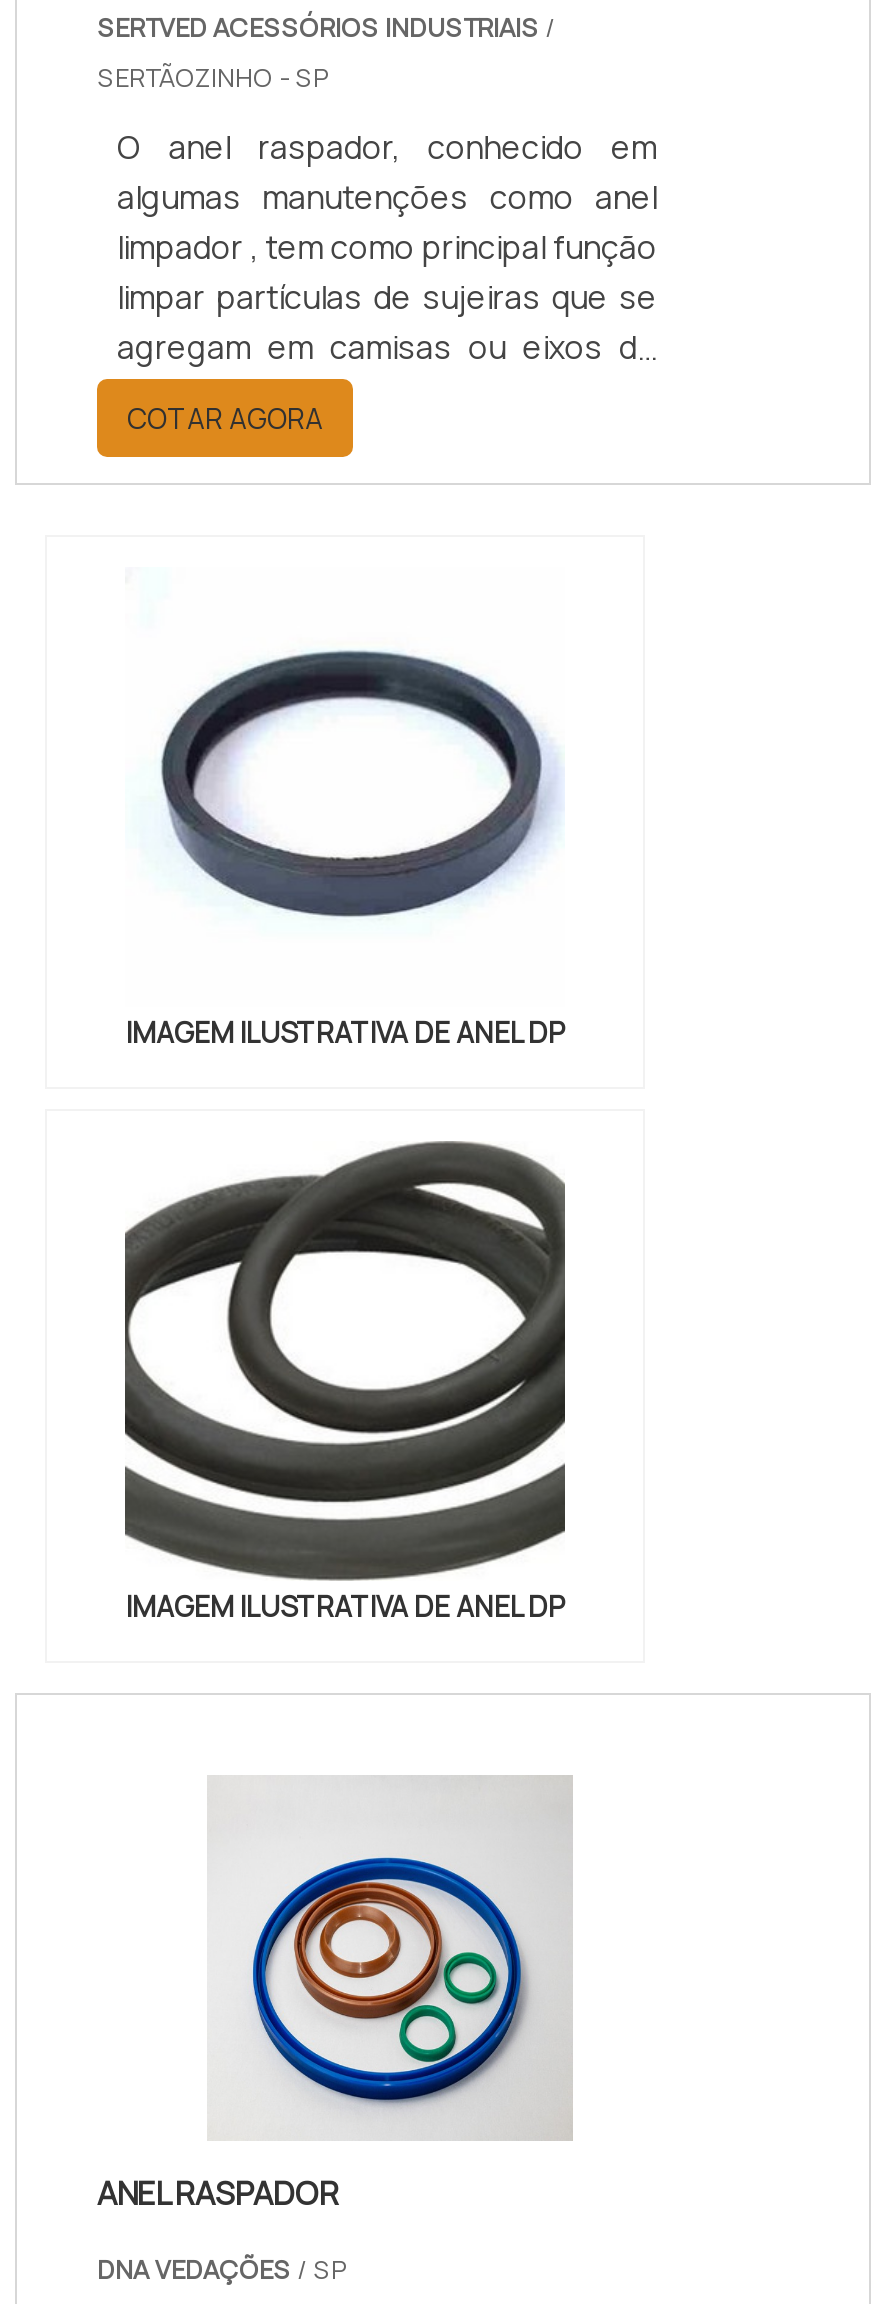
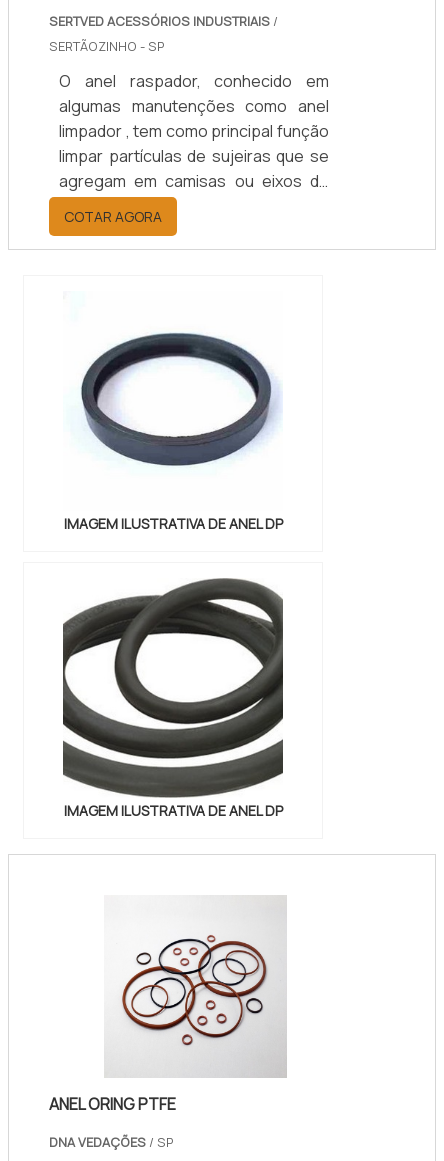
- [image]
- ANEL RASPADOR
+ [image]
+ ANEL ORING PTFE
